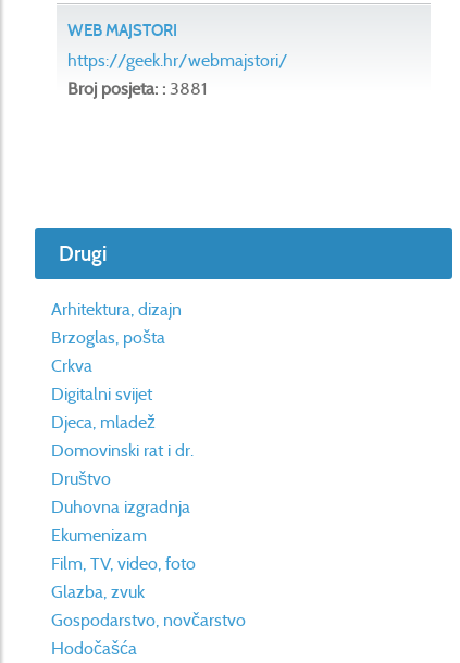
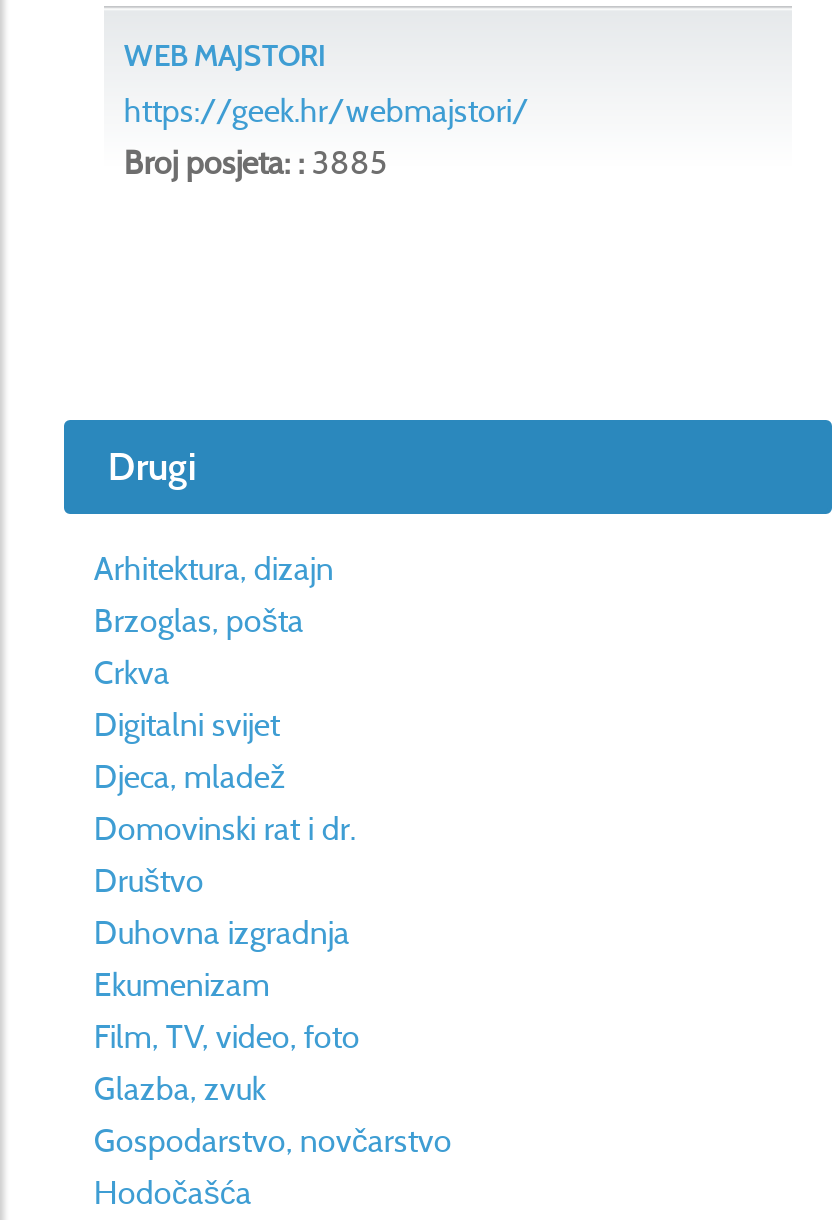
- Broj posjeta: : 3881
+ Broj posjeta: : 3885
